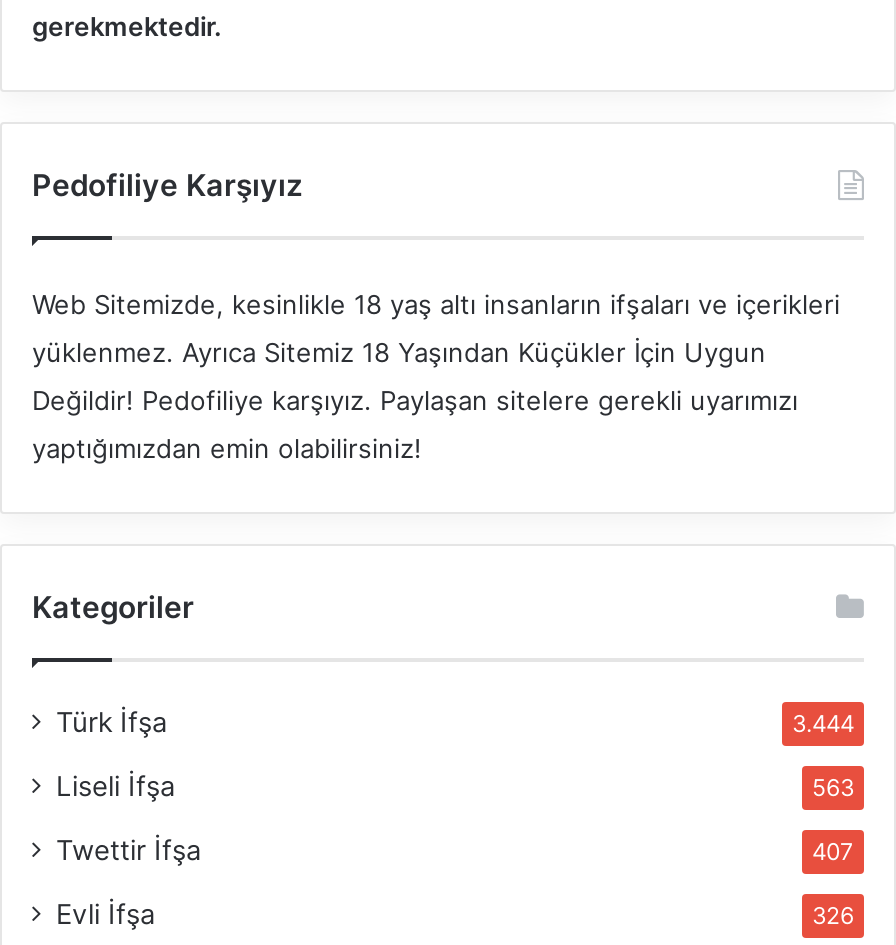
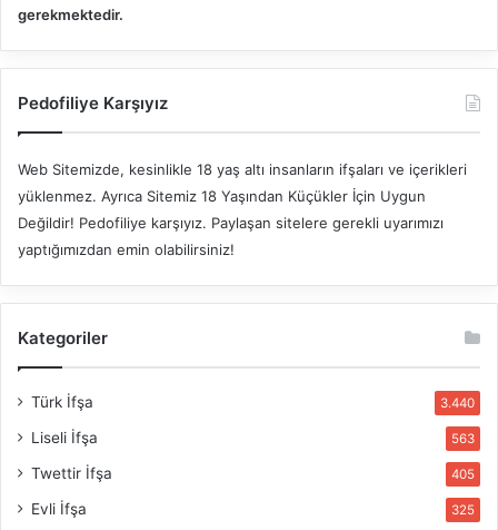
- 3.444
+ 3.440

- 407
+ 405

- 326
+ 325
